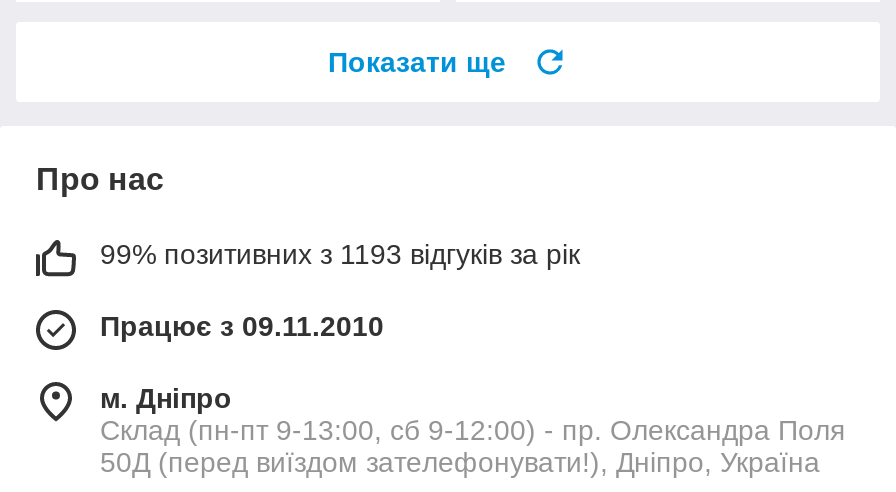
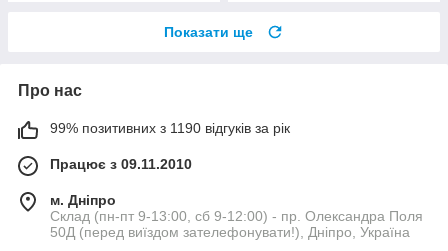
- 99% позитивних з 1193 відгуків за рік
+ 99% позитивних з 1190 відгуків за рік
